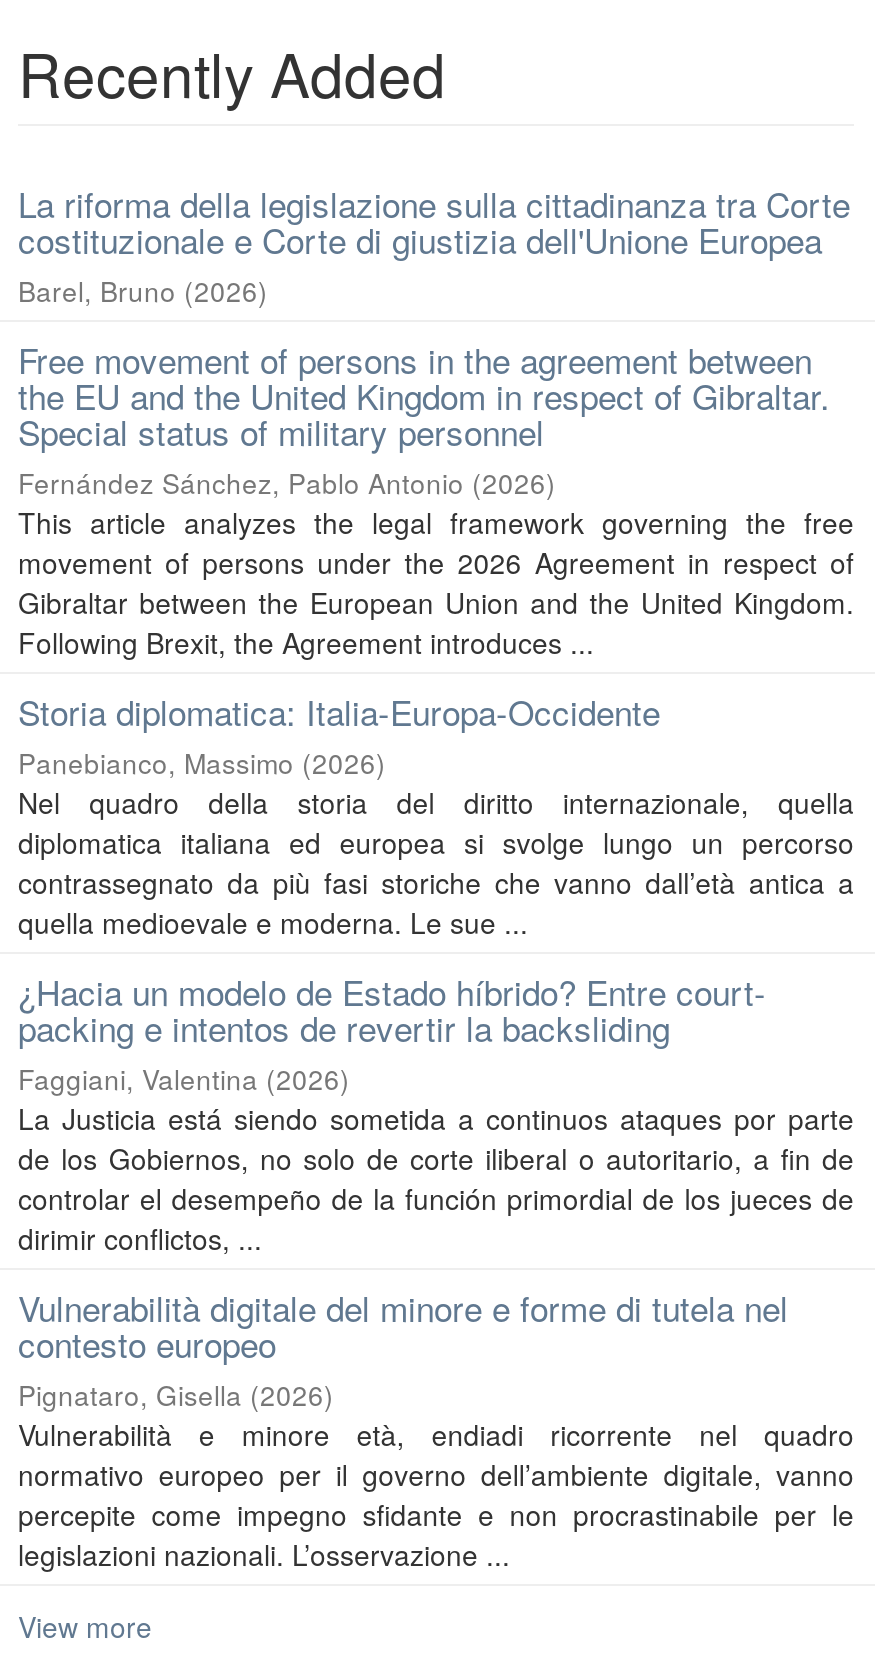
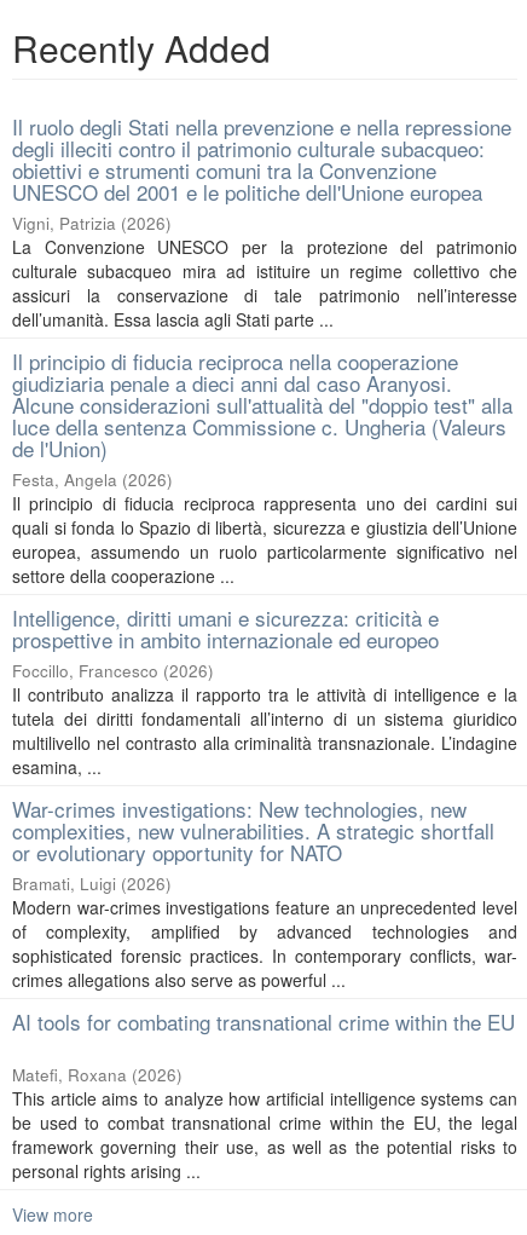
- La riforma della legislazione sulla cittadinanza tra Corte
- costituzionale e Corte di giustizia dell'Unione Europea
- Barel, Bruno (2026)
- Free movement of persons in the agreement between
- the EU and the United Kingdom in respect of Gibraltar.
- Special status of military personnel
- Fernández Sánchez, Pablo Antonio (2026)
- This article analyzes the legal framework governing the free
- movement of persons under the 2026 Agreement in respect of
- Gibraltar between the European Union and the United Kingdom.
- Following Brexit, the Agreement introduces ...
- Storia diplomatica: Italia-Europa-Occidente
- Panebianco, Massimo (2026)
- Nel quadro della storia del diritto internazionale, quella
- diplomatica italiana ed europea si svolge lungo un percorso
- contrassegnato da più fasi storiche che vanno dall’età antica a
- quella medioevale e moderna. Le sue ...
- ¿Hacia un modelo de Estado híbrido? Entre court-
- packing e intentos de revertir la backsliding
- Faggiani, Valentina (2026)
- La Justicia está siendo sometida a continuos ataques por parte
- de los Gobiernos, no solo de corte iliberal o autoritario, a fin de
- controlar el desempeño de la función primordial de los jueces de
- dirimir conflictos, ...
- Vulnerabilità digitale del minore e forme di tutela nel
- contesto europeo
- Pignataro, Gisella (2026)
- Vulnerabilità e minore età, endiadi ricorrente nel quadro
- normativo europeo per il governo dell’ambiente digitale, vanno
- percepite come impegno sfidante e non procrastinabile per le
- legislazioni nazionali. L’osservazione ...
+ Il ruolo degli Stati nella prevenzione e nella repressione
+ degli illeciti contro il patrimonio culturale subacqueo:
+ obiettivi e strumenti comuni tra la Convenzione
+ UNESCO del 2001 e le politiche dell'Unione europea
+ Vigni, Patrizia (2026)
+ La Convenzione UNESCO per la protezione del patrimonio
+ culturale subacqueo mira ad istituire un regime collettivo che
+ assicuri la conservazione di tale patrimonio nell’interesse
+ dell’umanità. Essa lascia agli Stati parte ...
+ Il principio di fiducia reciproca nella cooperazione
+ giudiziaria penale a dieci anni dal caso Aranyosi.
+ Alcune considerazioni sull'attualità del "doppio test" alla
+ luce della sentenza Commissione c. Ungheria (Valeurs
+ de l'Union)
+ Festa, Angela (2026)
+ Il principio di fiducia reciproca rappresenta uno dei cardini sui
+ quali si fonda lo Spazio di libertà, sicurezza e giustizia dell’Unione
+ europea, assumendo un ruolo particolarmente significativo nel
+ settore della cooperazione ...
+ Intelligence, diritti umani e sicurezza: criticità e
+ prospettive in ambito internazionale ed europeo
+ Foccillo, Francesco (2026)
+ Il contributo analizza il rapporto tra le attività di intelligence e la
+ tutela dei diritti fondamentali all’interno di un sistema giuridico
+ multilivello nel contrasto alla criminalità transnazionale. L’indagine
+ esamina, ...
+ War-crimes investigations: New technologies, new
+ complexities, new vulnerabilities. A strategic shortfall
+ or evolutionary opportunity for NATO
+ Bramati, Luigi (2026)
+ Modern war-crimes investigations feature an unprecedented level
+ of complexity, amplified by advanced technologies and
+ sophisticated forensic practices. In contemporary conflicts, war-
+ crimes allegations also serve as powerful ...
+ AI tools for combating transnational crime within the EU
+ Matefi, Roxana (2026)
+ This article aims to analyze how artificial intelligence systems can
+ be used to combat transnational crime within the EU, the legal
+ framework governing their use, as well as the potential risks to
+ personal rights arising ...
